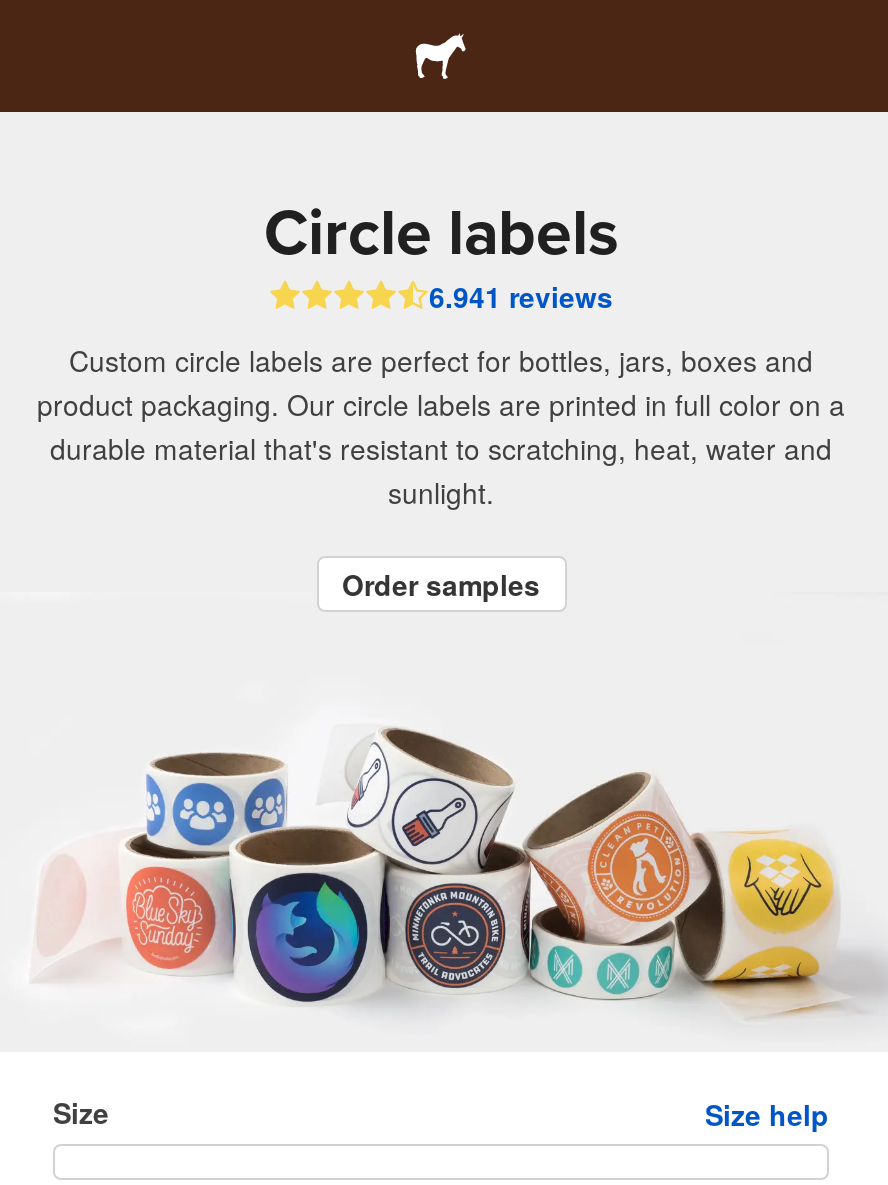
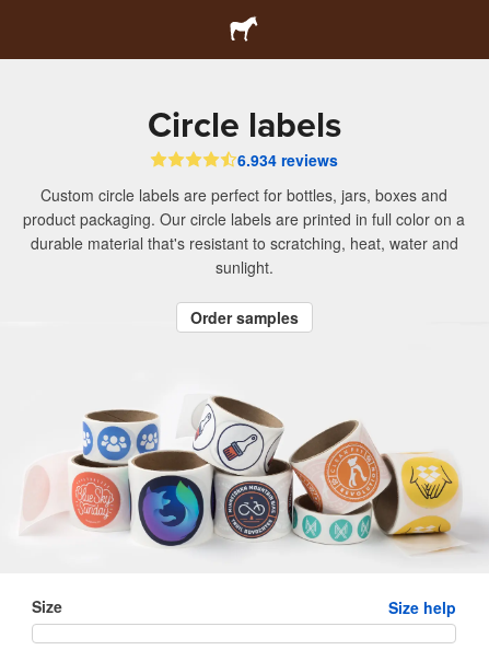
- 6.941 reviews
+ 6.934 reviews
